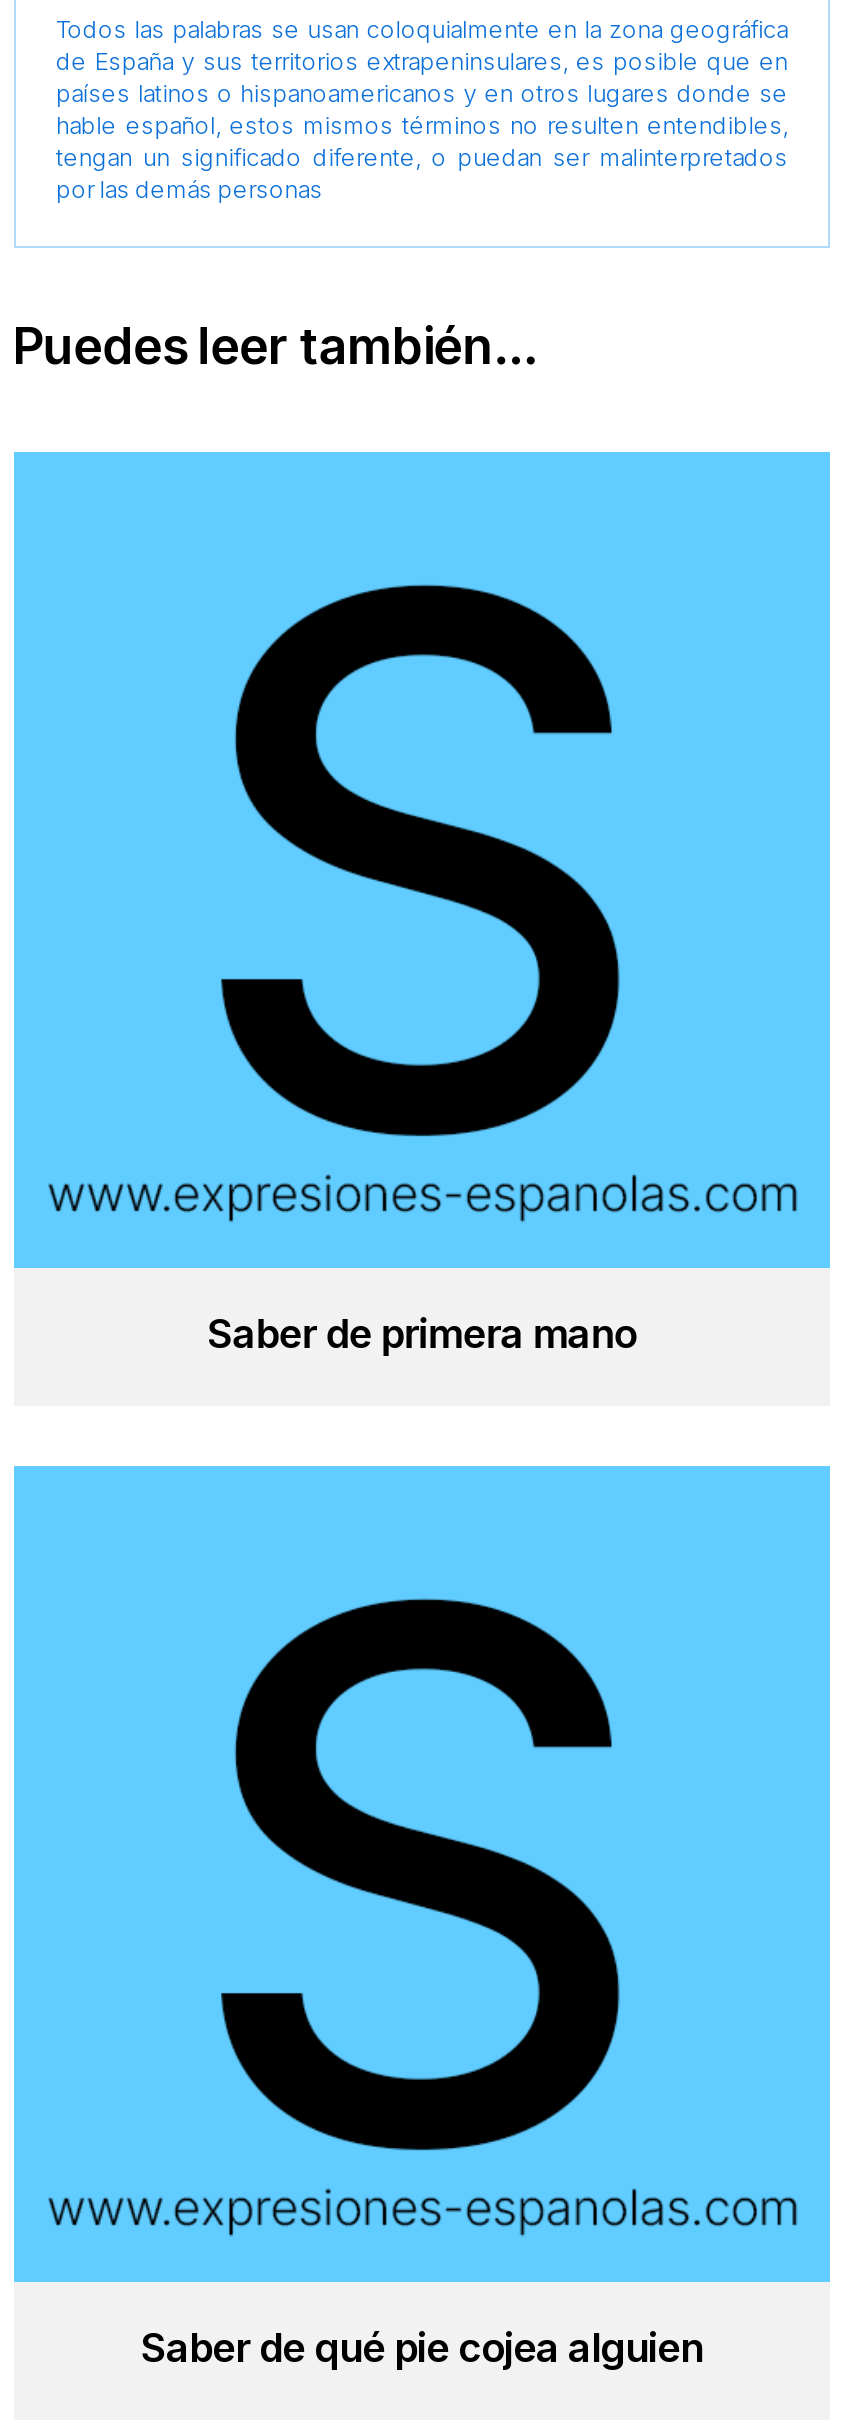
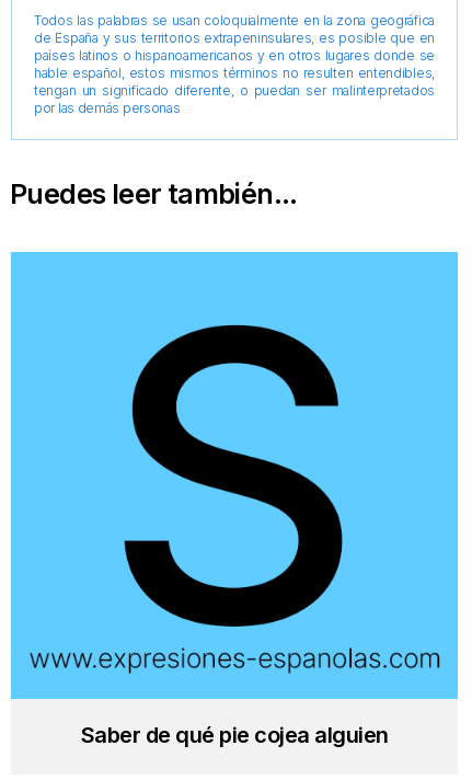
- Saber de primera mano
